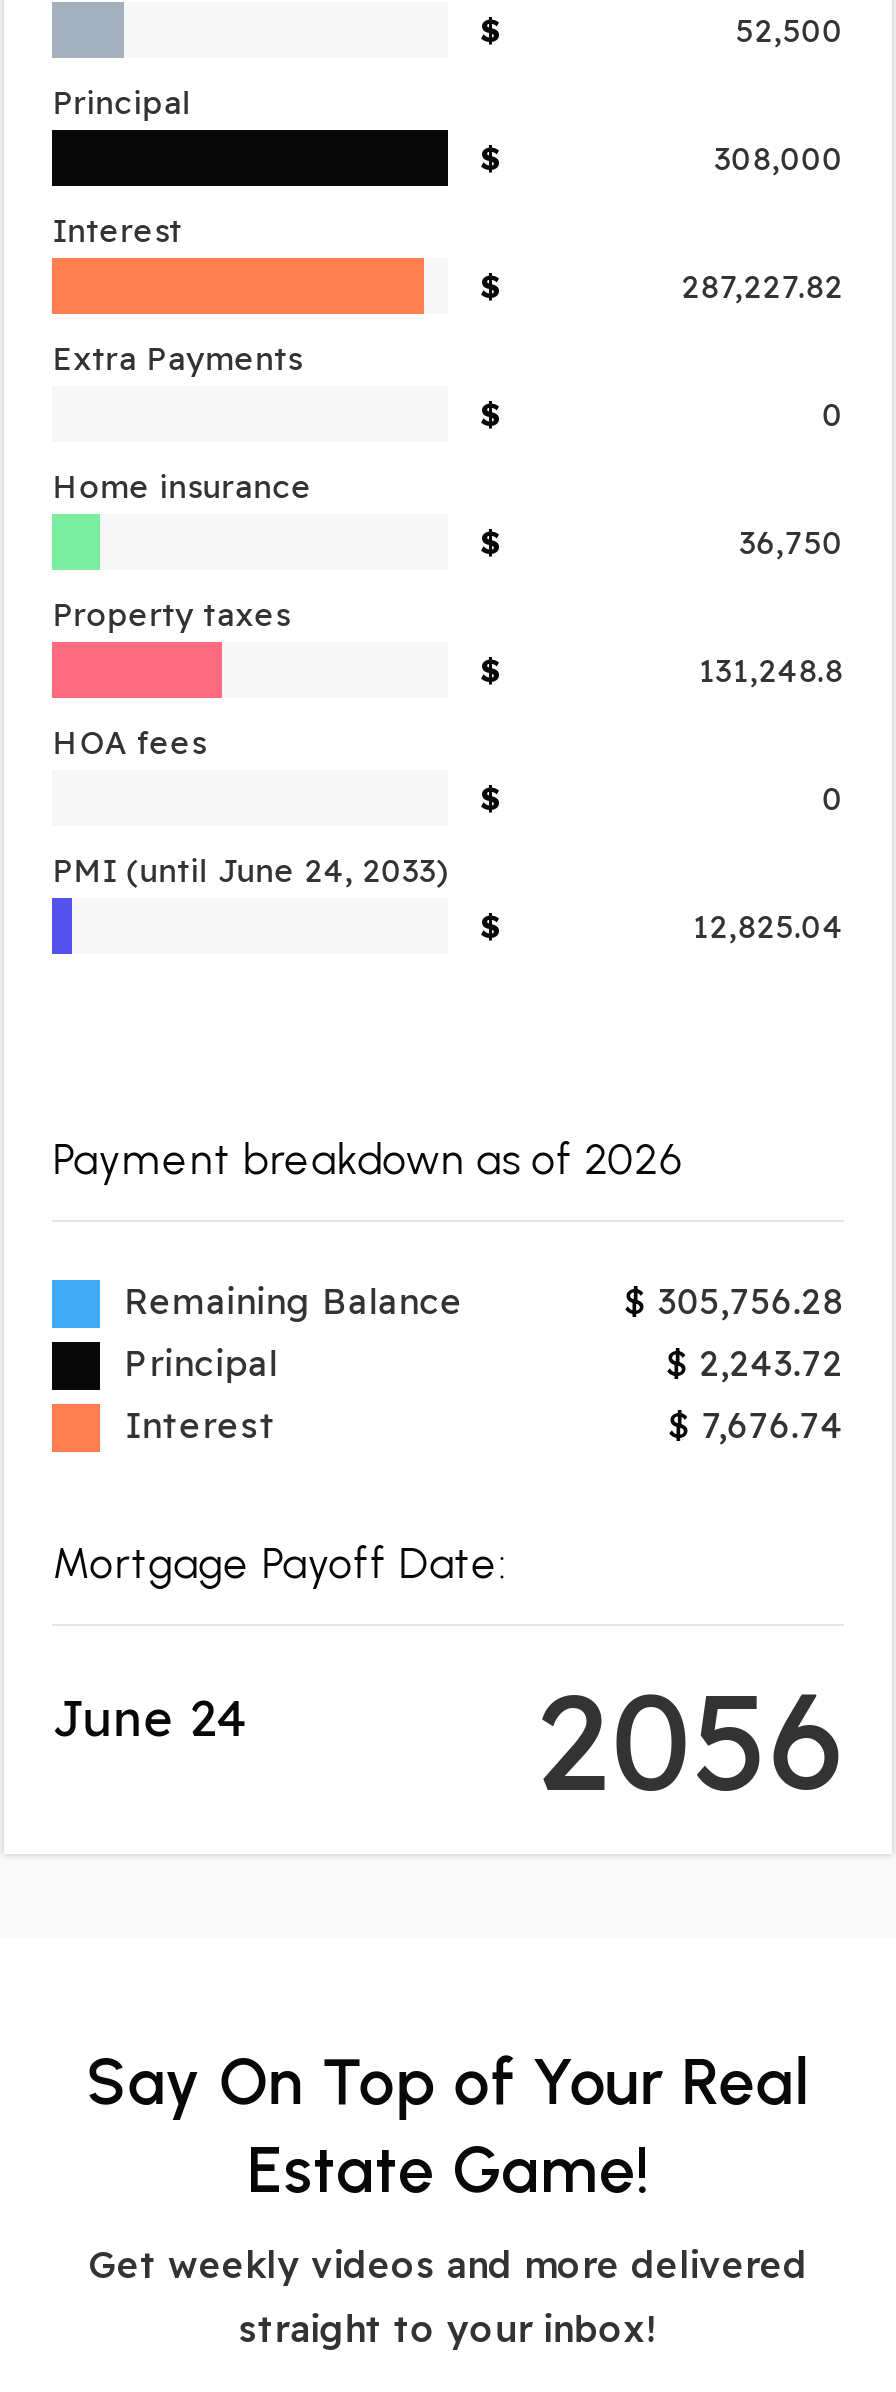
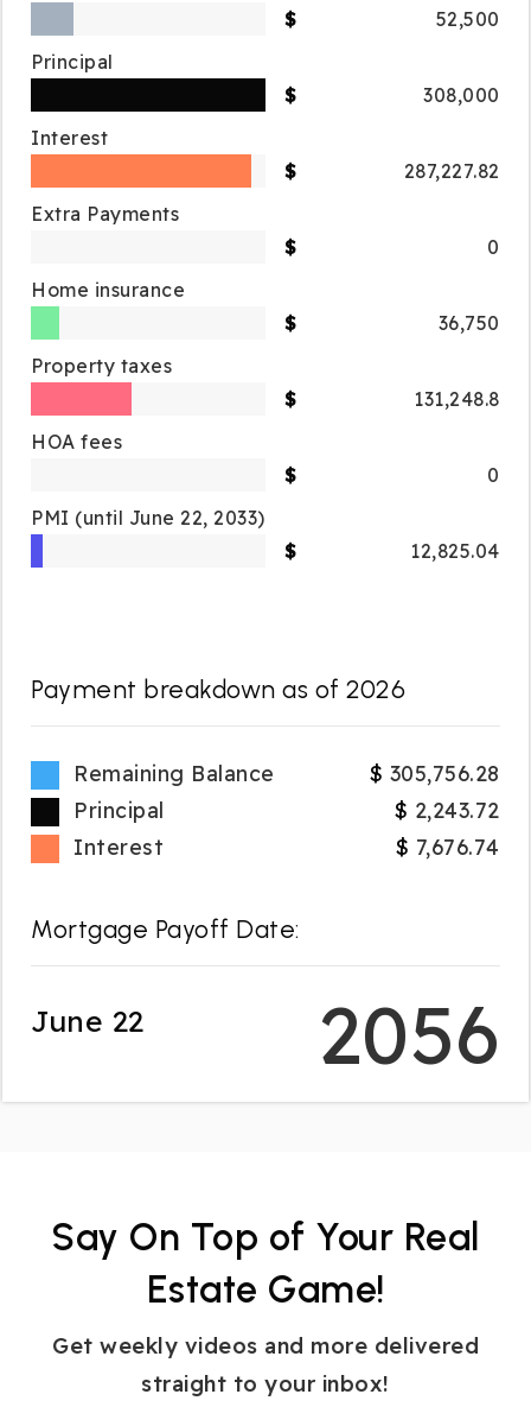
- PMI (until June 24, 2033)
+ PMI (until June 22, 2033)

- June 24
+ June 22
